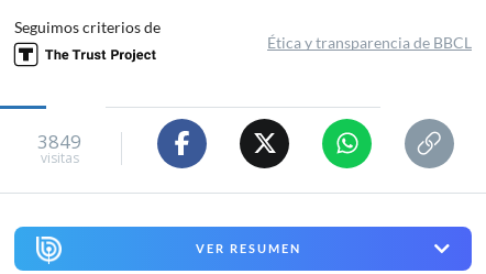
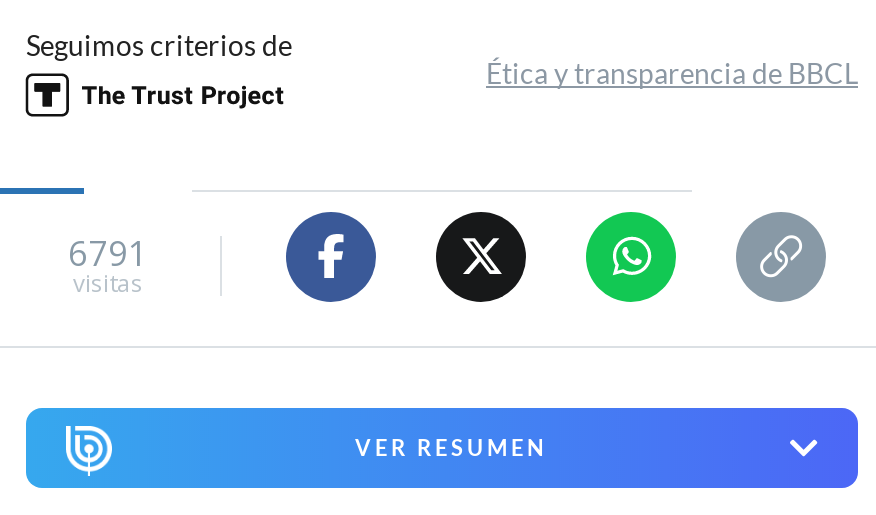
- 3849
+ 6791
